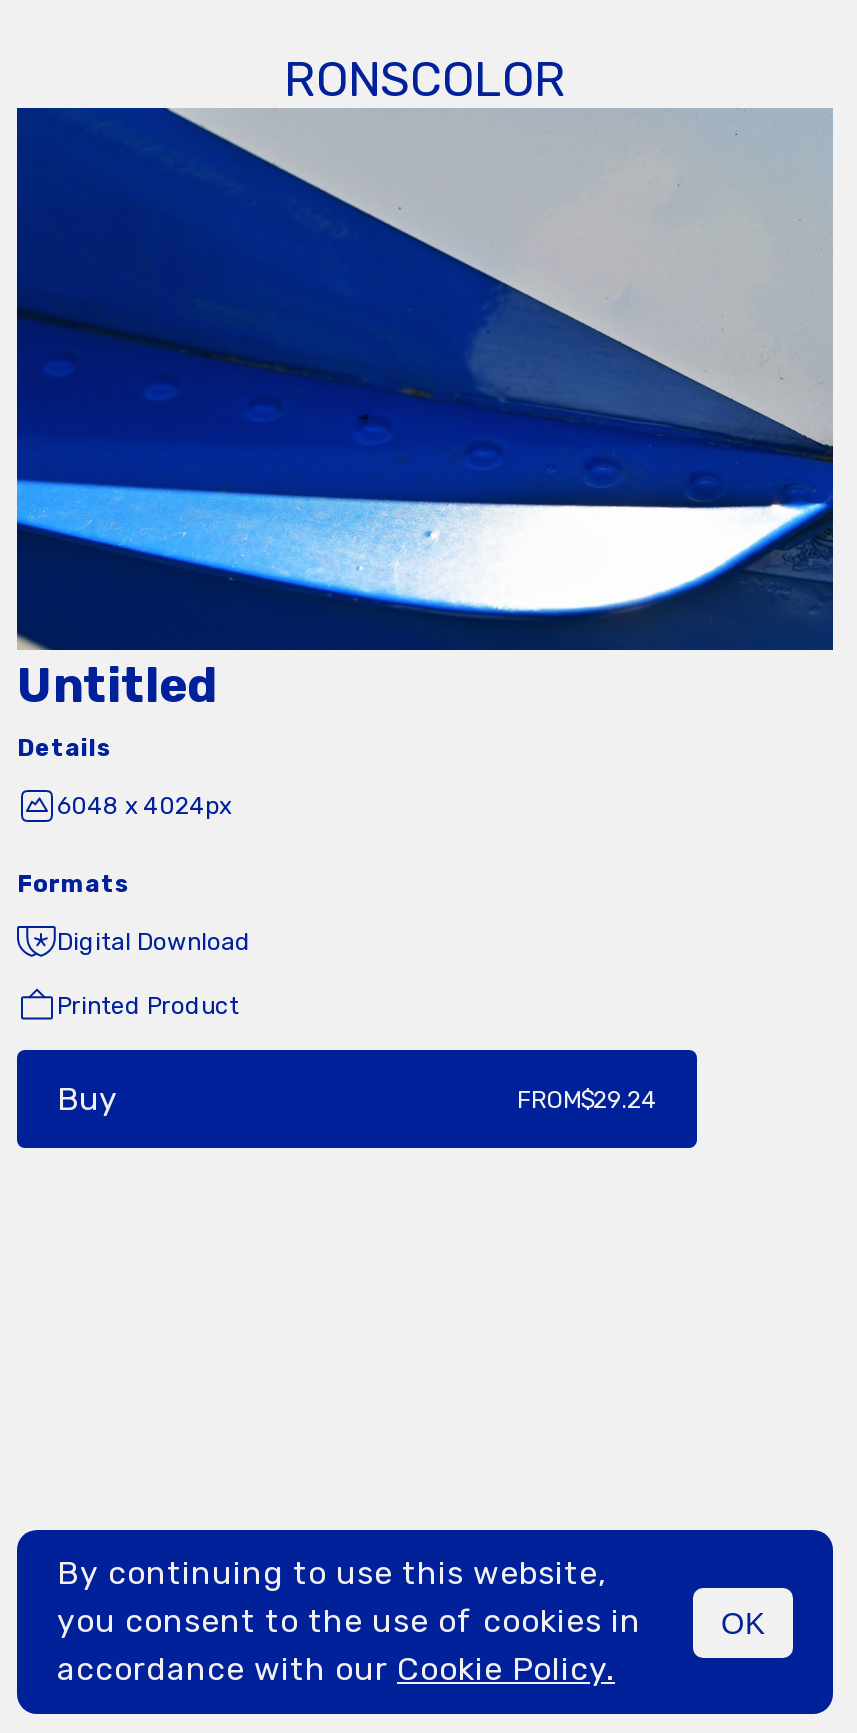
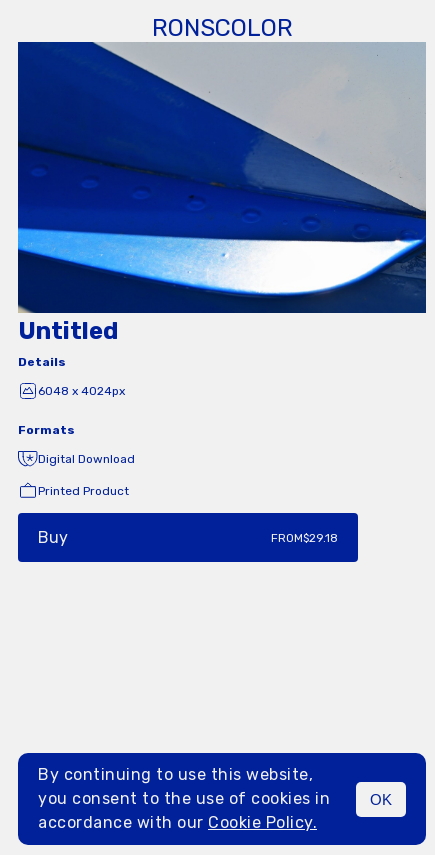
- FROM$29.24
+ FROM$29.18
